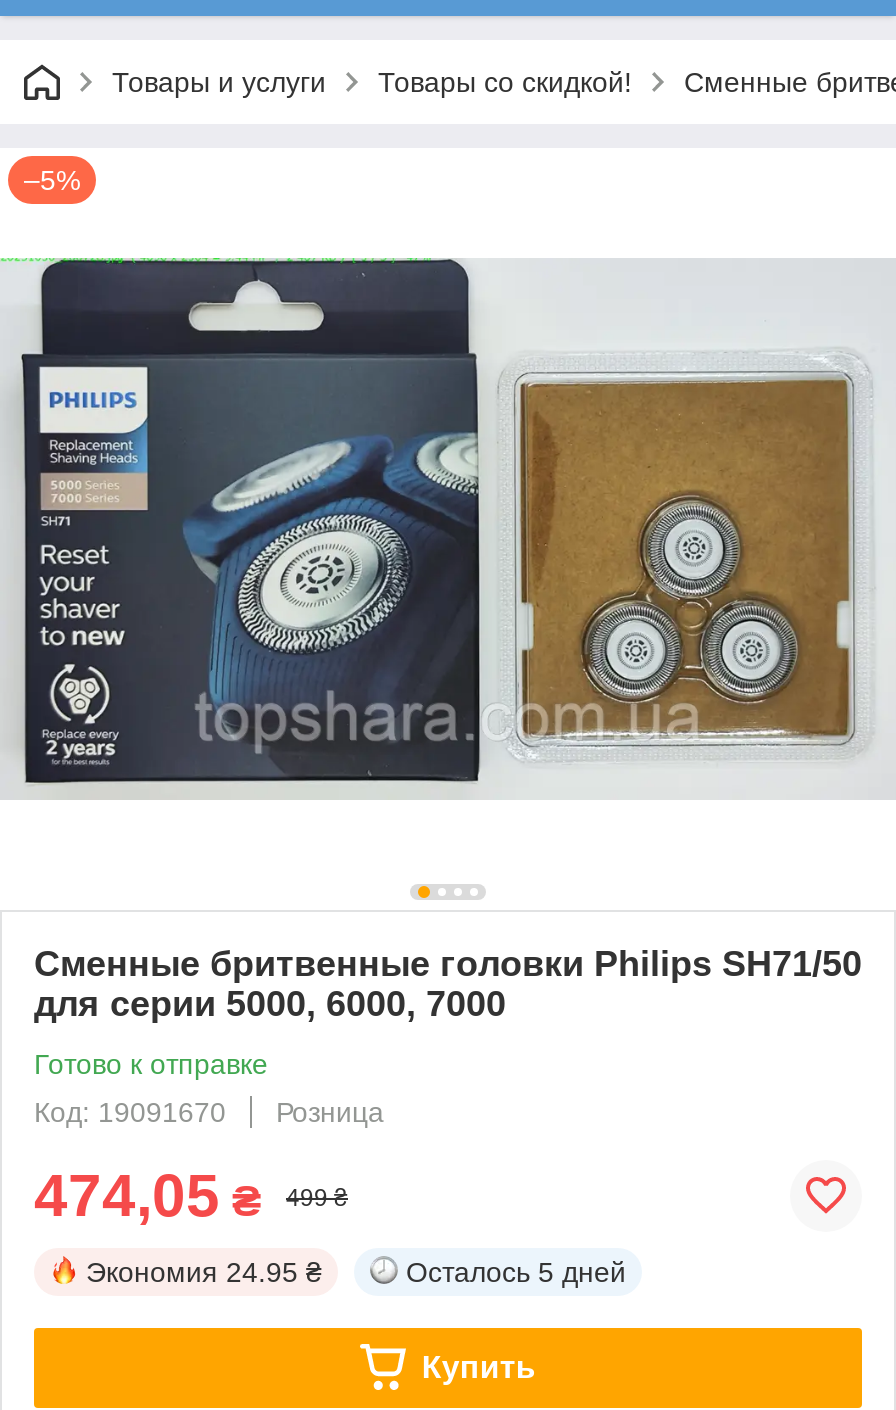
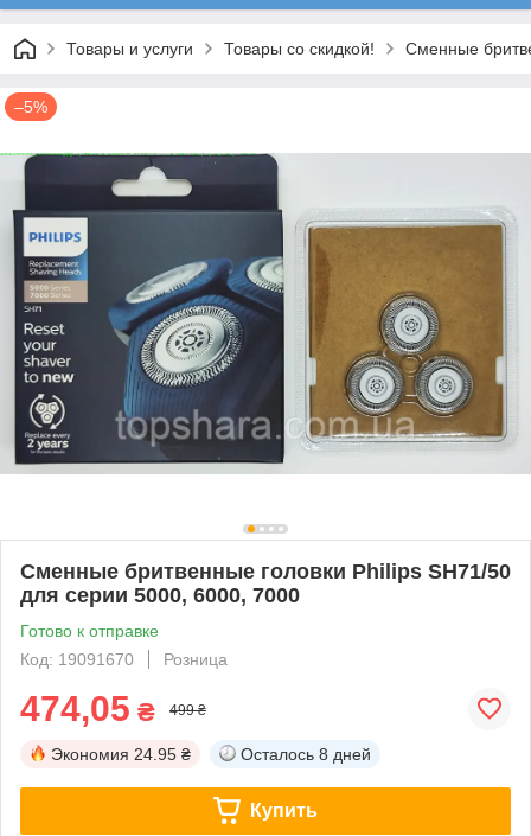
- Осталось 5 дней
+ Осталось 8 дней
